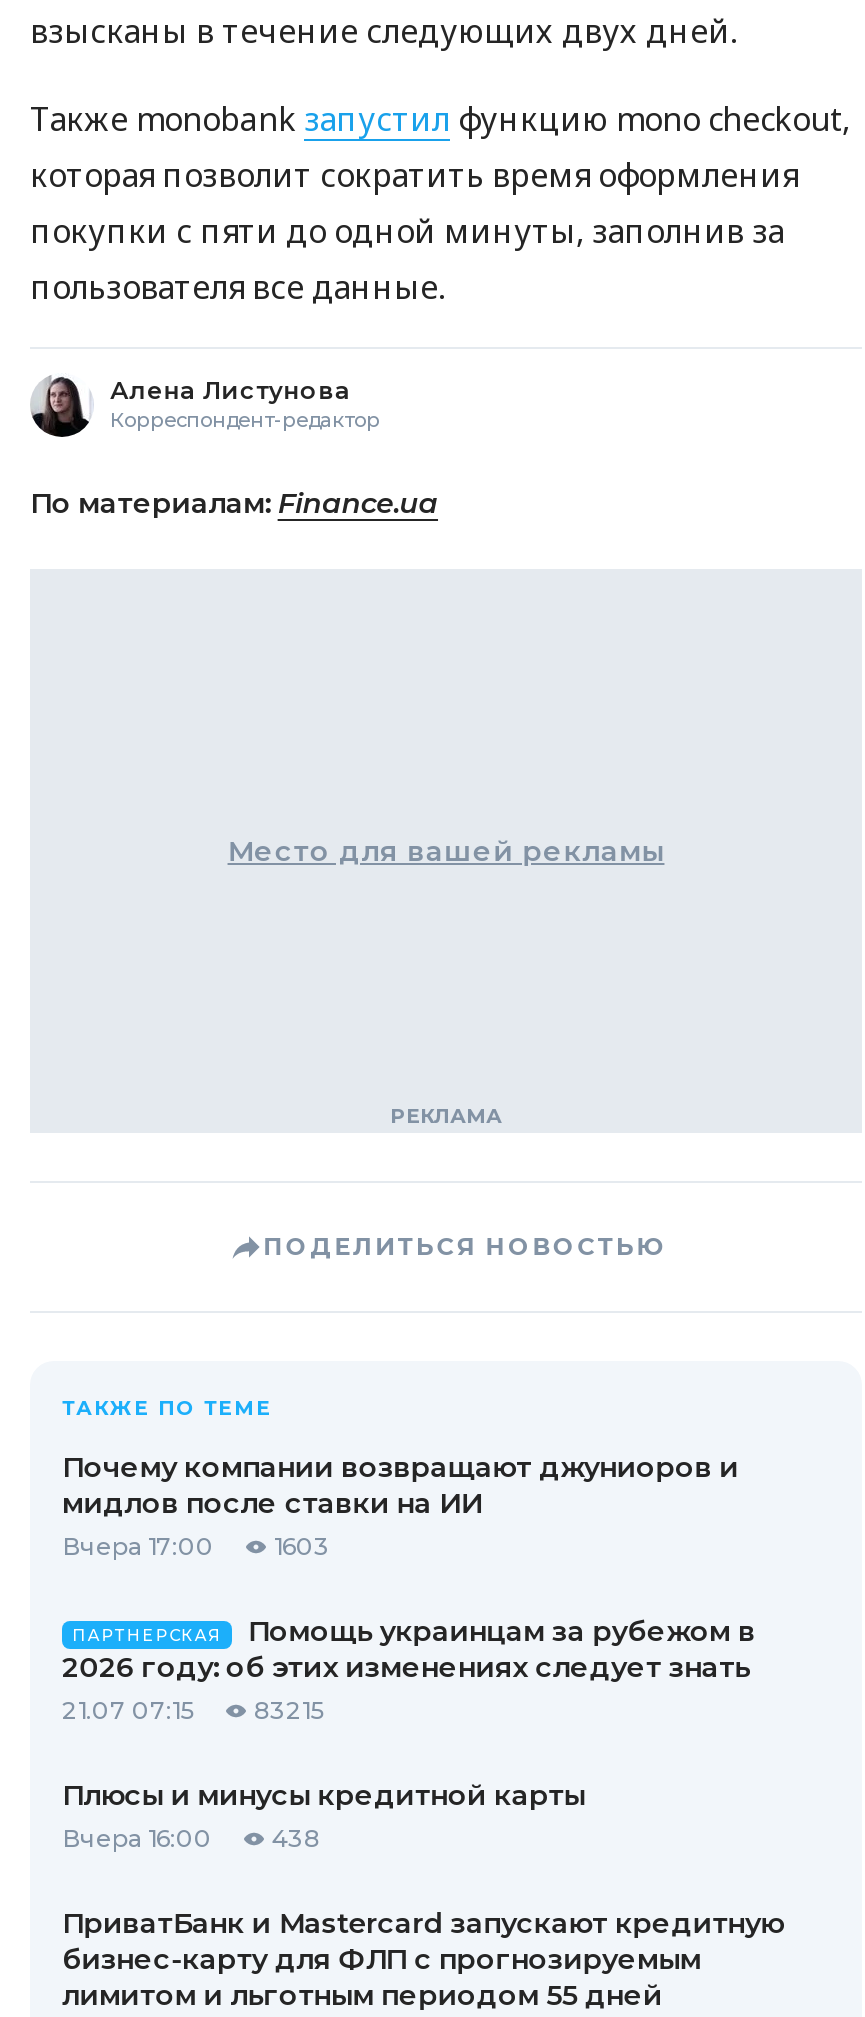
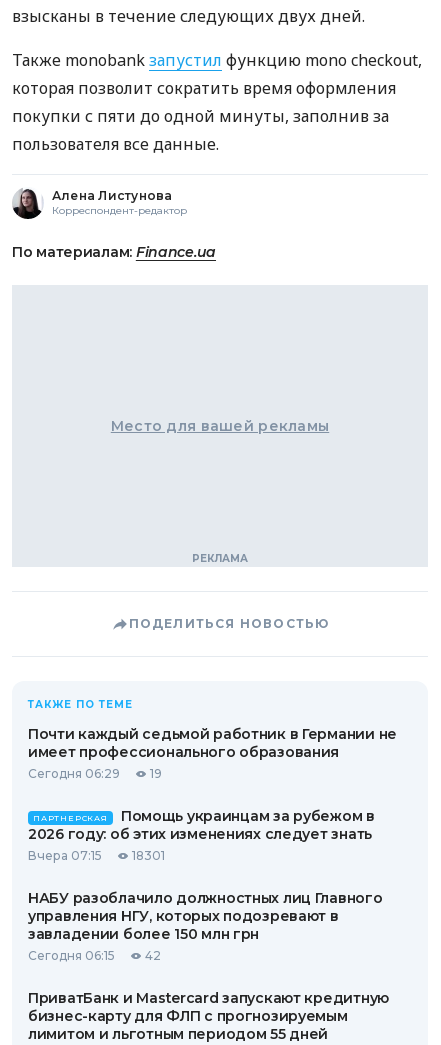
- Почему компании возвращают джуниоров и
- мидлов после ставки на ИИ
- Вчера 17:00
- 1603
+ Почти каждый седьмой работник в Германии не
+ имеет профессионального образования
+ Сегодня 06:29
+ 19

- 21.07 07:15
- 83215
+ Вчера 07:15
+ 18301

- Плюсы и минусы кредитной карты
- Вчера 16:00
- 438
+ НАБУ разоблачило должностных лиц Главного
+ управления НГУ, которых подозревают в
+ завладении более 150 млн грн
+ Сегодня 06:15
+ 42
